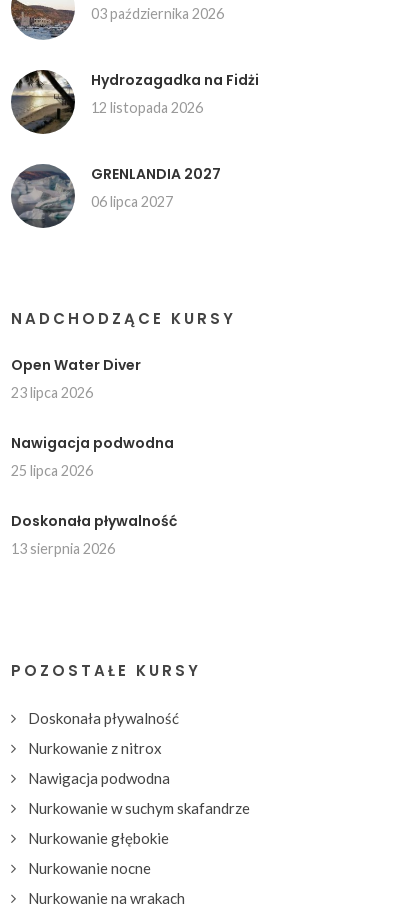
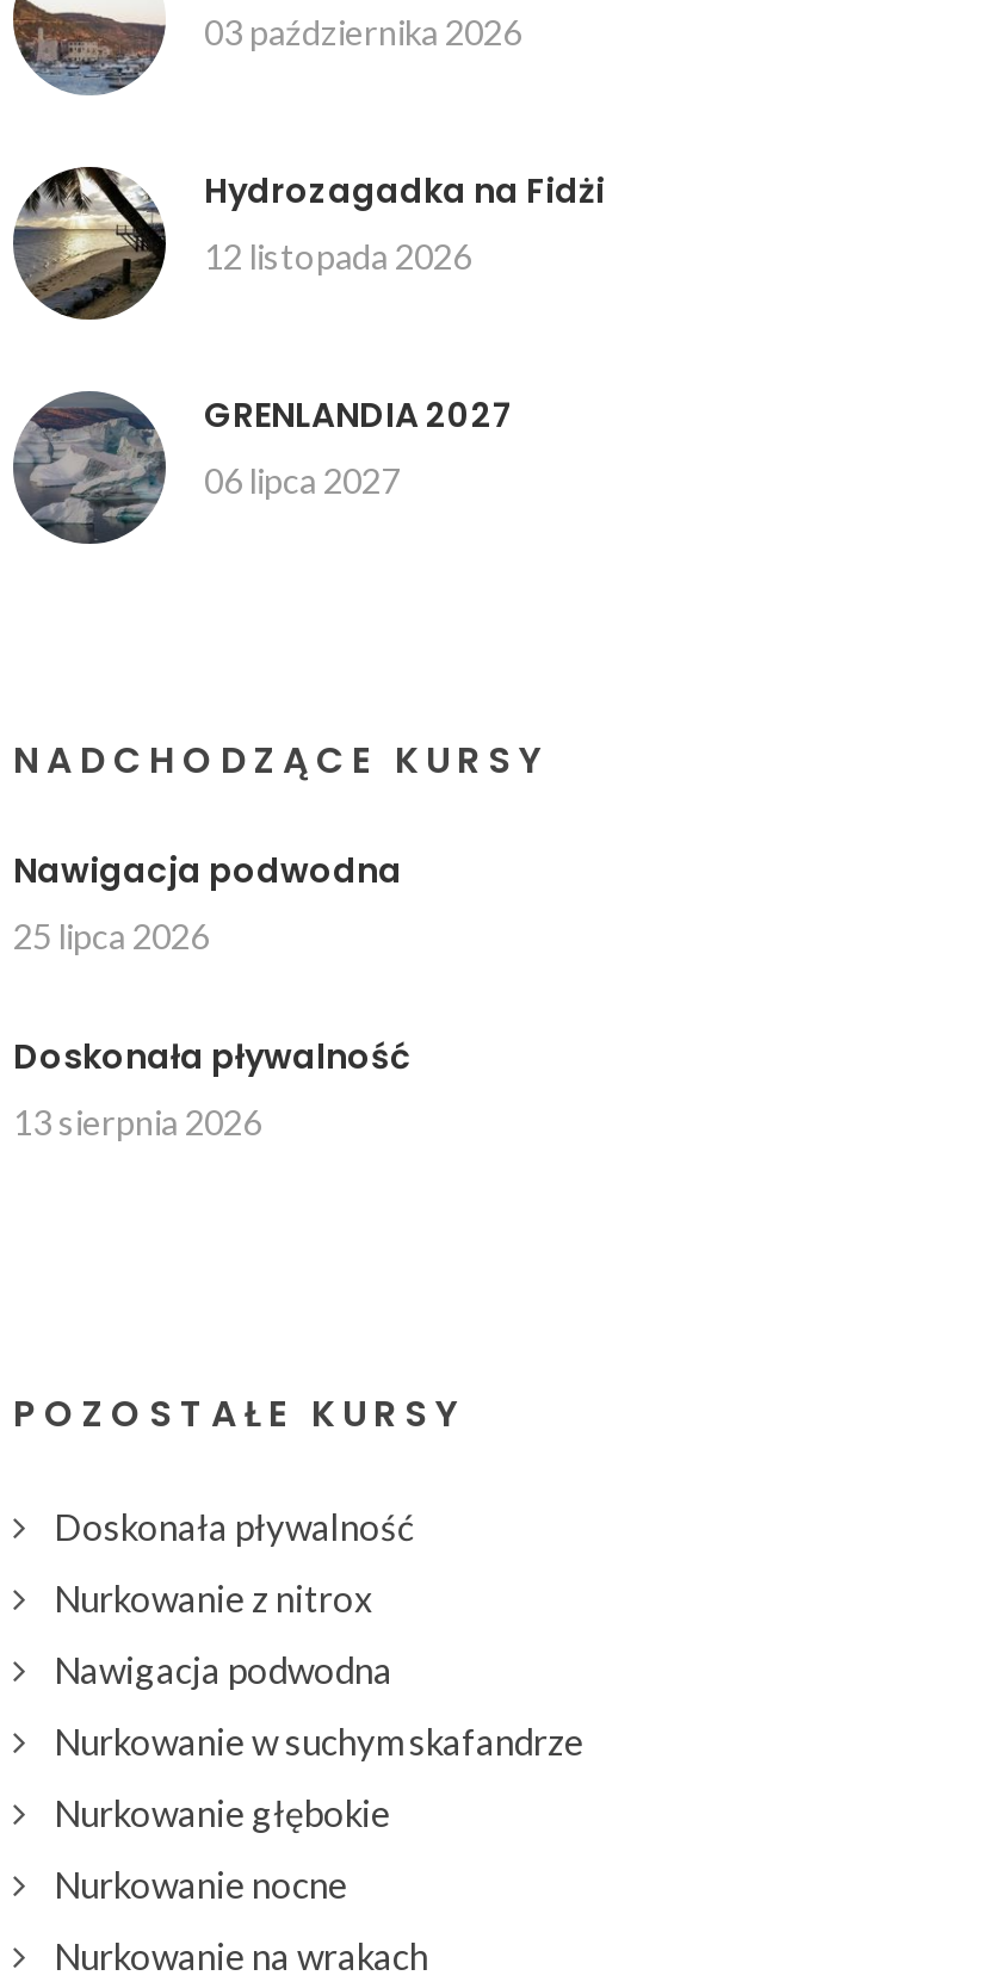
- Open Water Diver
- 23 lipca 2026
